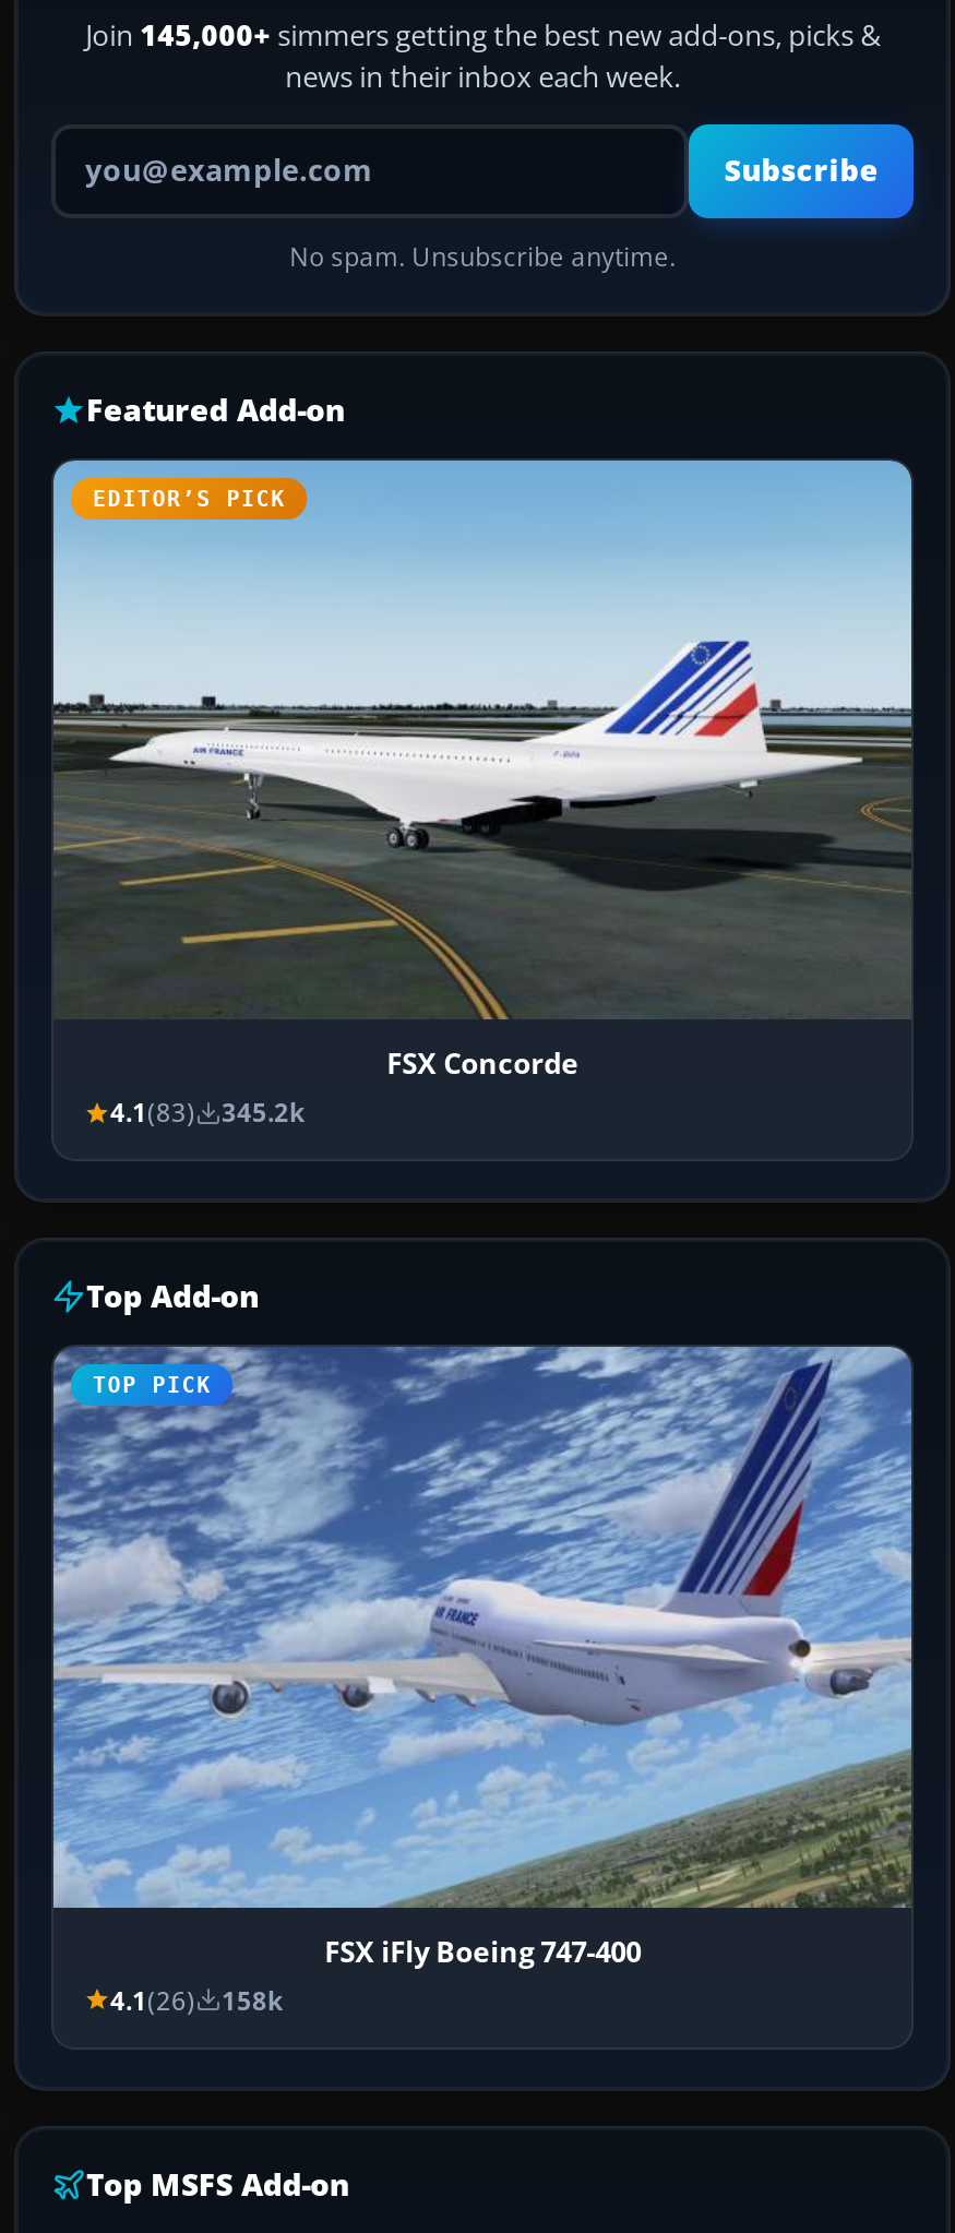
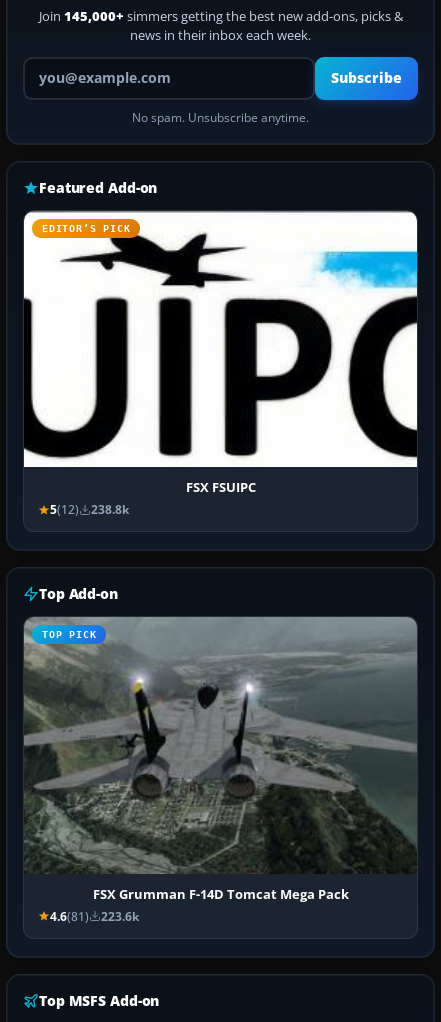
- [image]
- FSX Concorde
- 4.1(83)
- 345.2k
+ [image]
+ FSX FSUIPC
+ 5(12)
+ 238.8k

- [image]
- FSX iFly Boeing 747-400
- 4.1(26)
- 158k
+ [image]
+ FSX Grumman F-14D Tomcat Mega Pack
+ 4.6(81)
+ 223.6k
